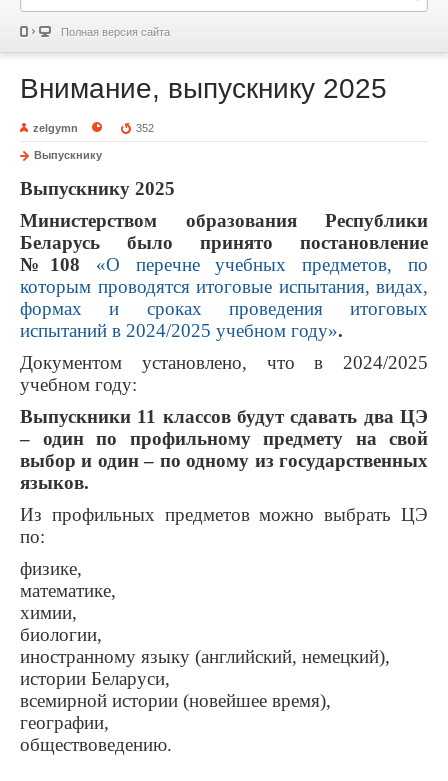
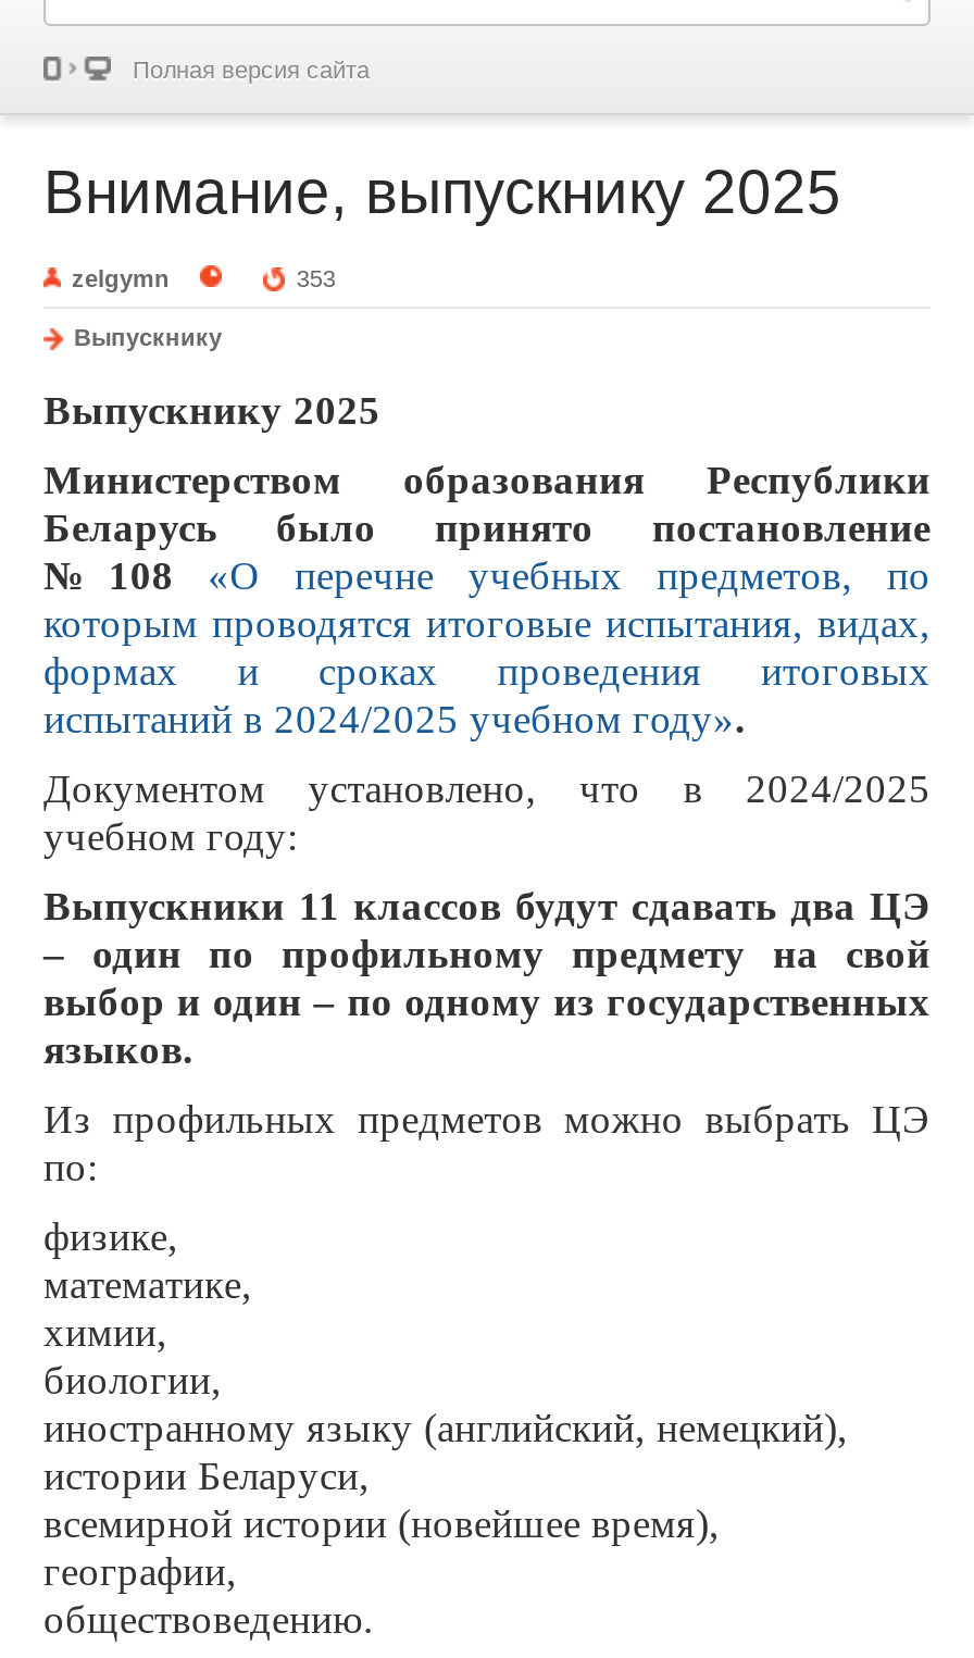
- 352
+ 353
